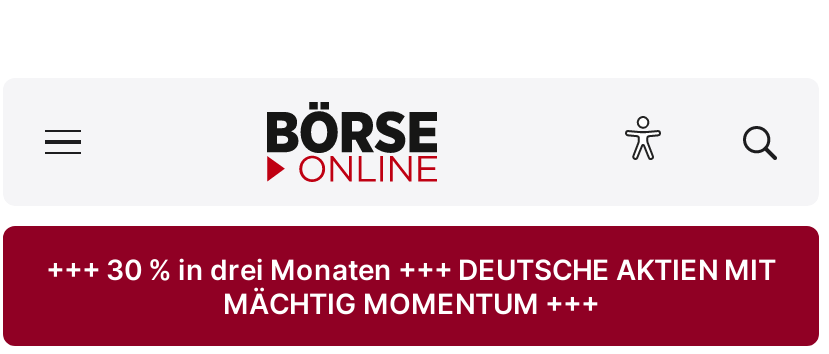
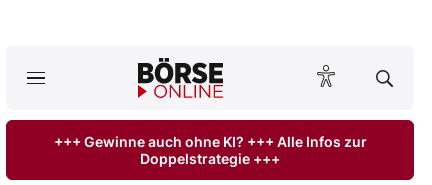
- +++ 30 % in drei Monaten +++ DEUTSCHE AKTIEN MIT
- MÄCHTIG MOMENTUM +++
+ +++ Gewinne auch ohne KI? +++ Alle Infos zur
+ Doppelstrategie +++
